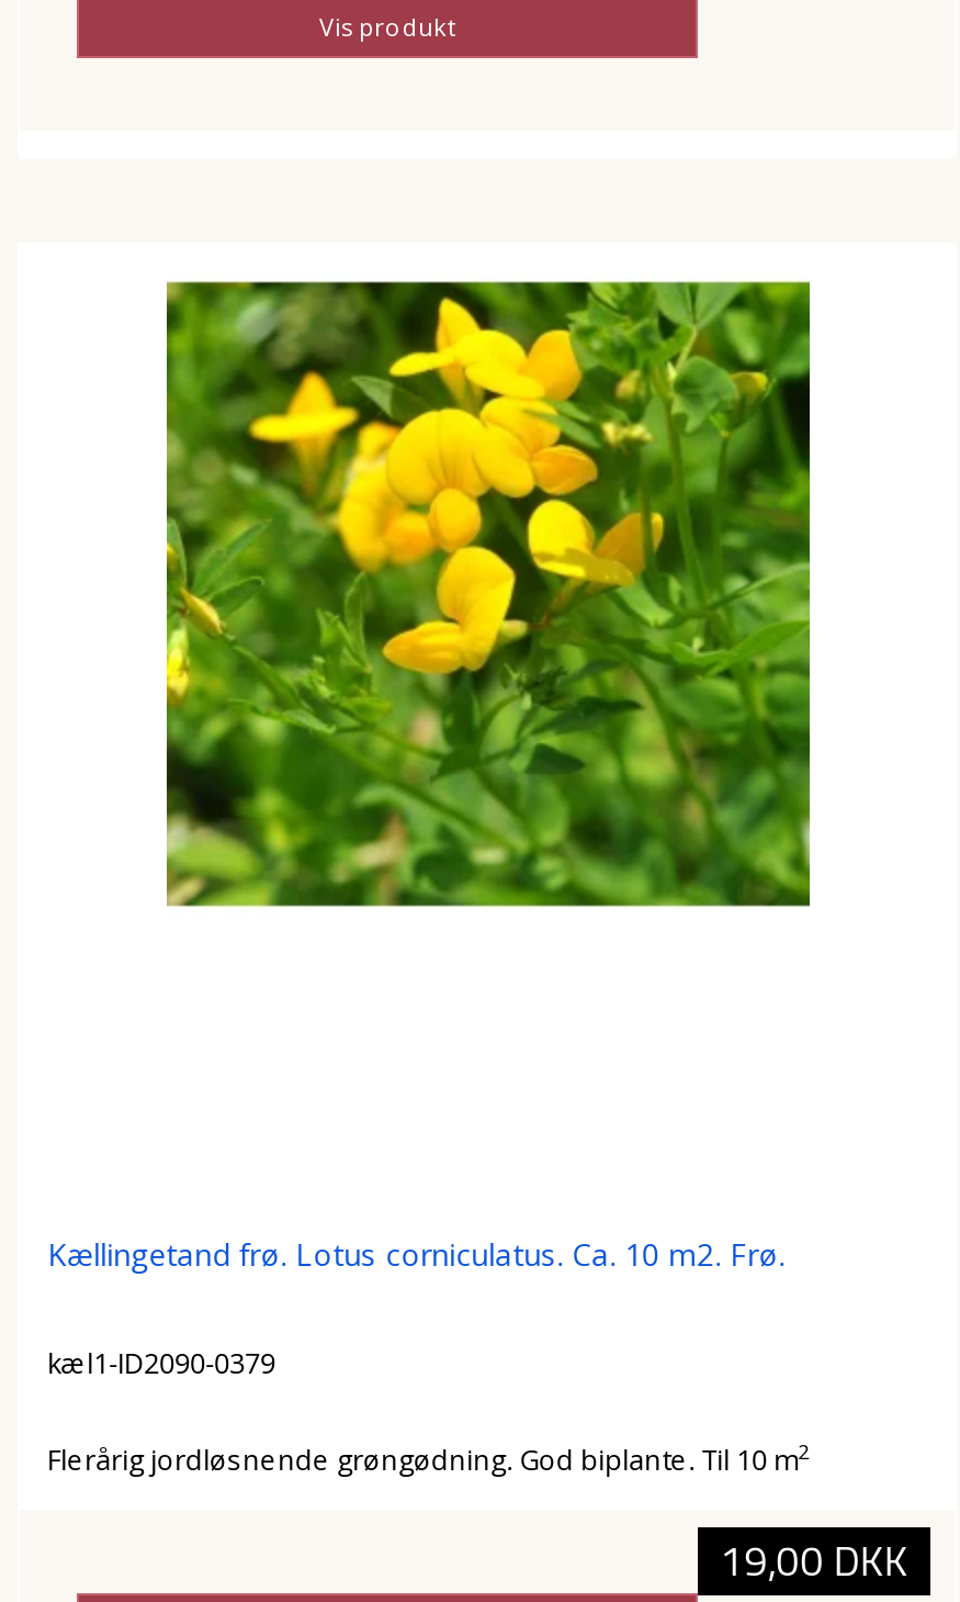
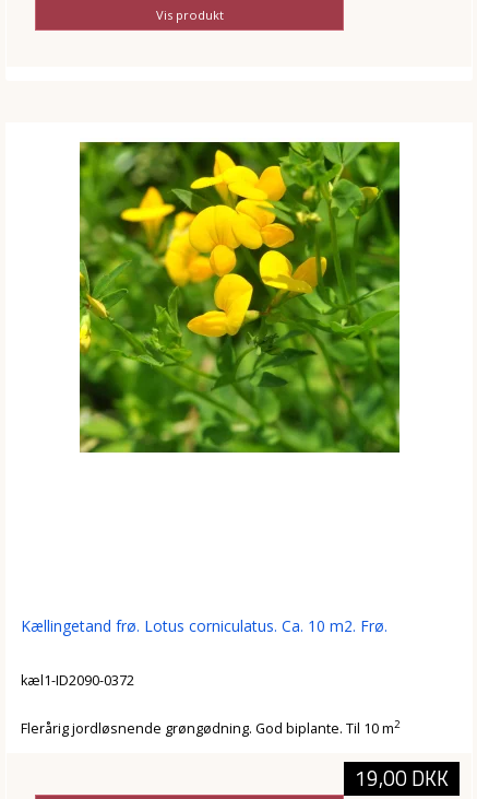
- kæl1-ID2090-0379
+ kæl1-ID2090-0372
